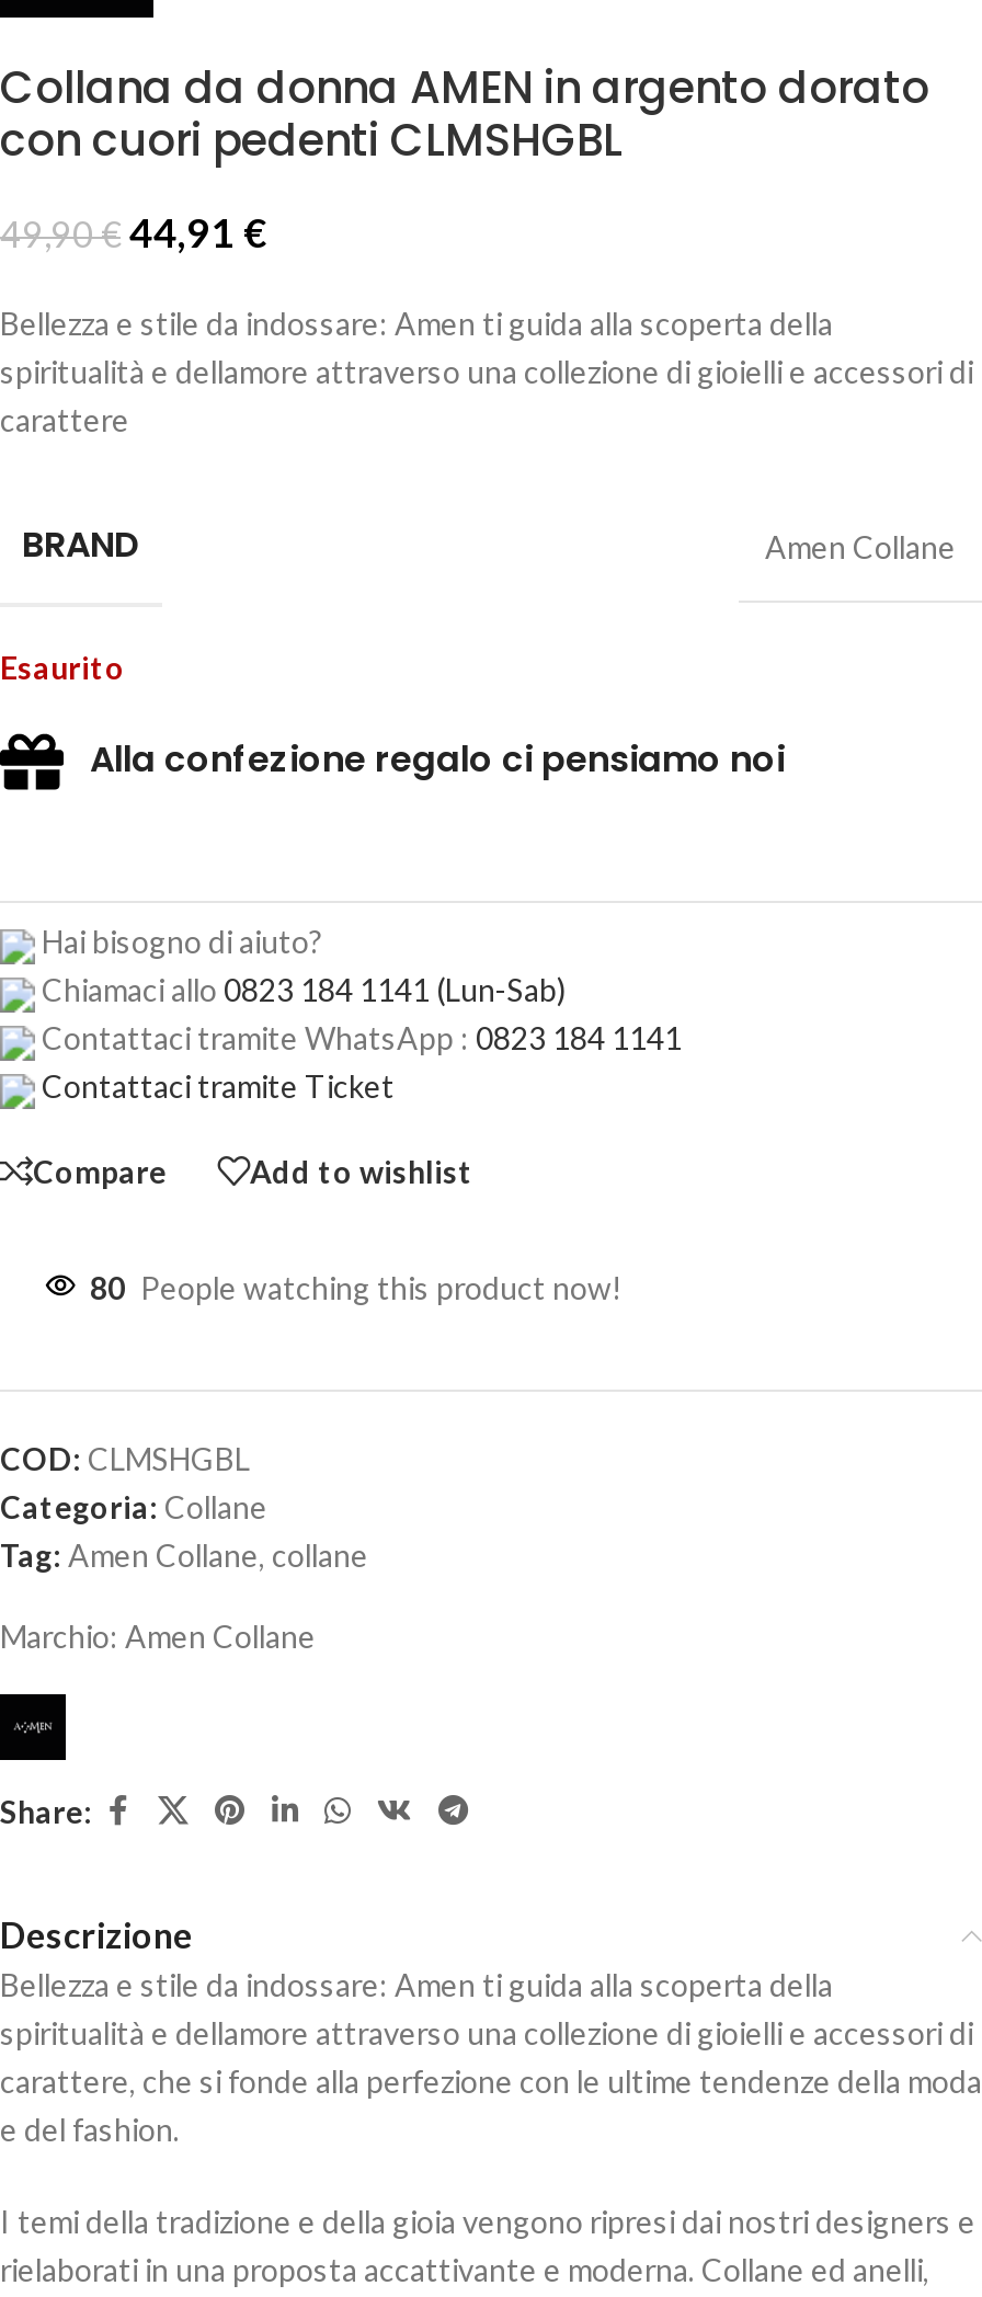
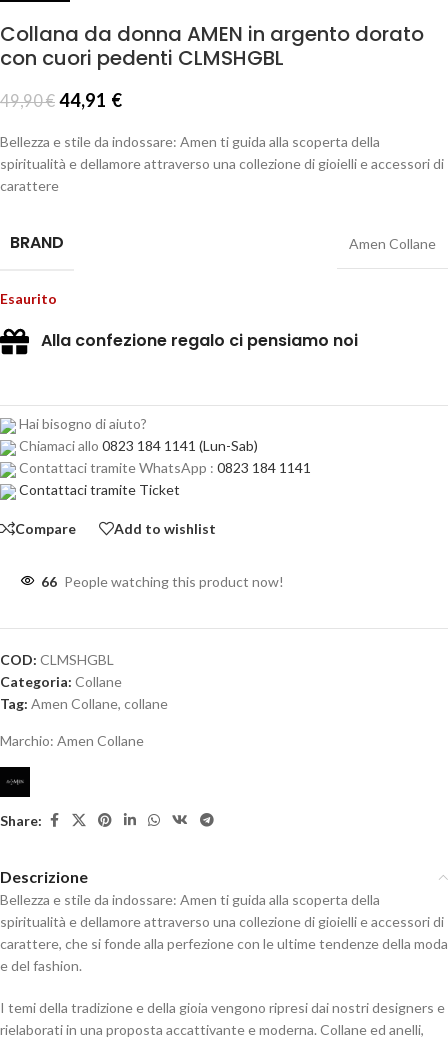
- 80 People watching this product now!
+ 66 People watching this product now!
